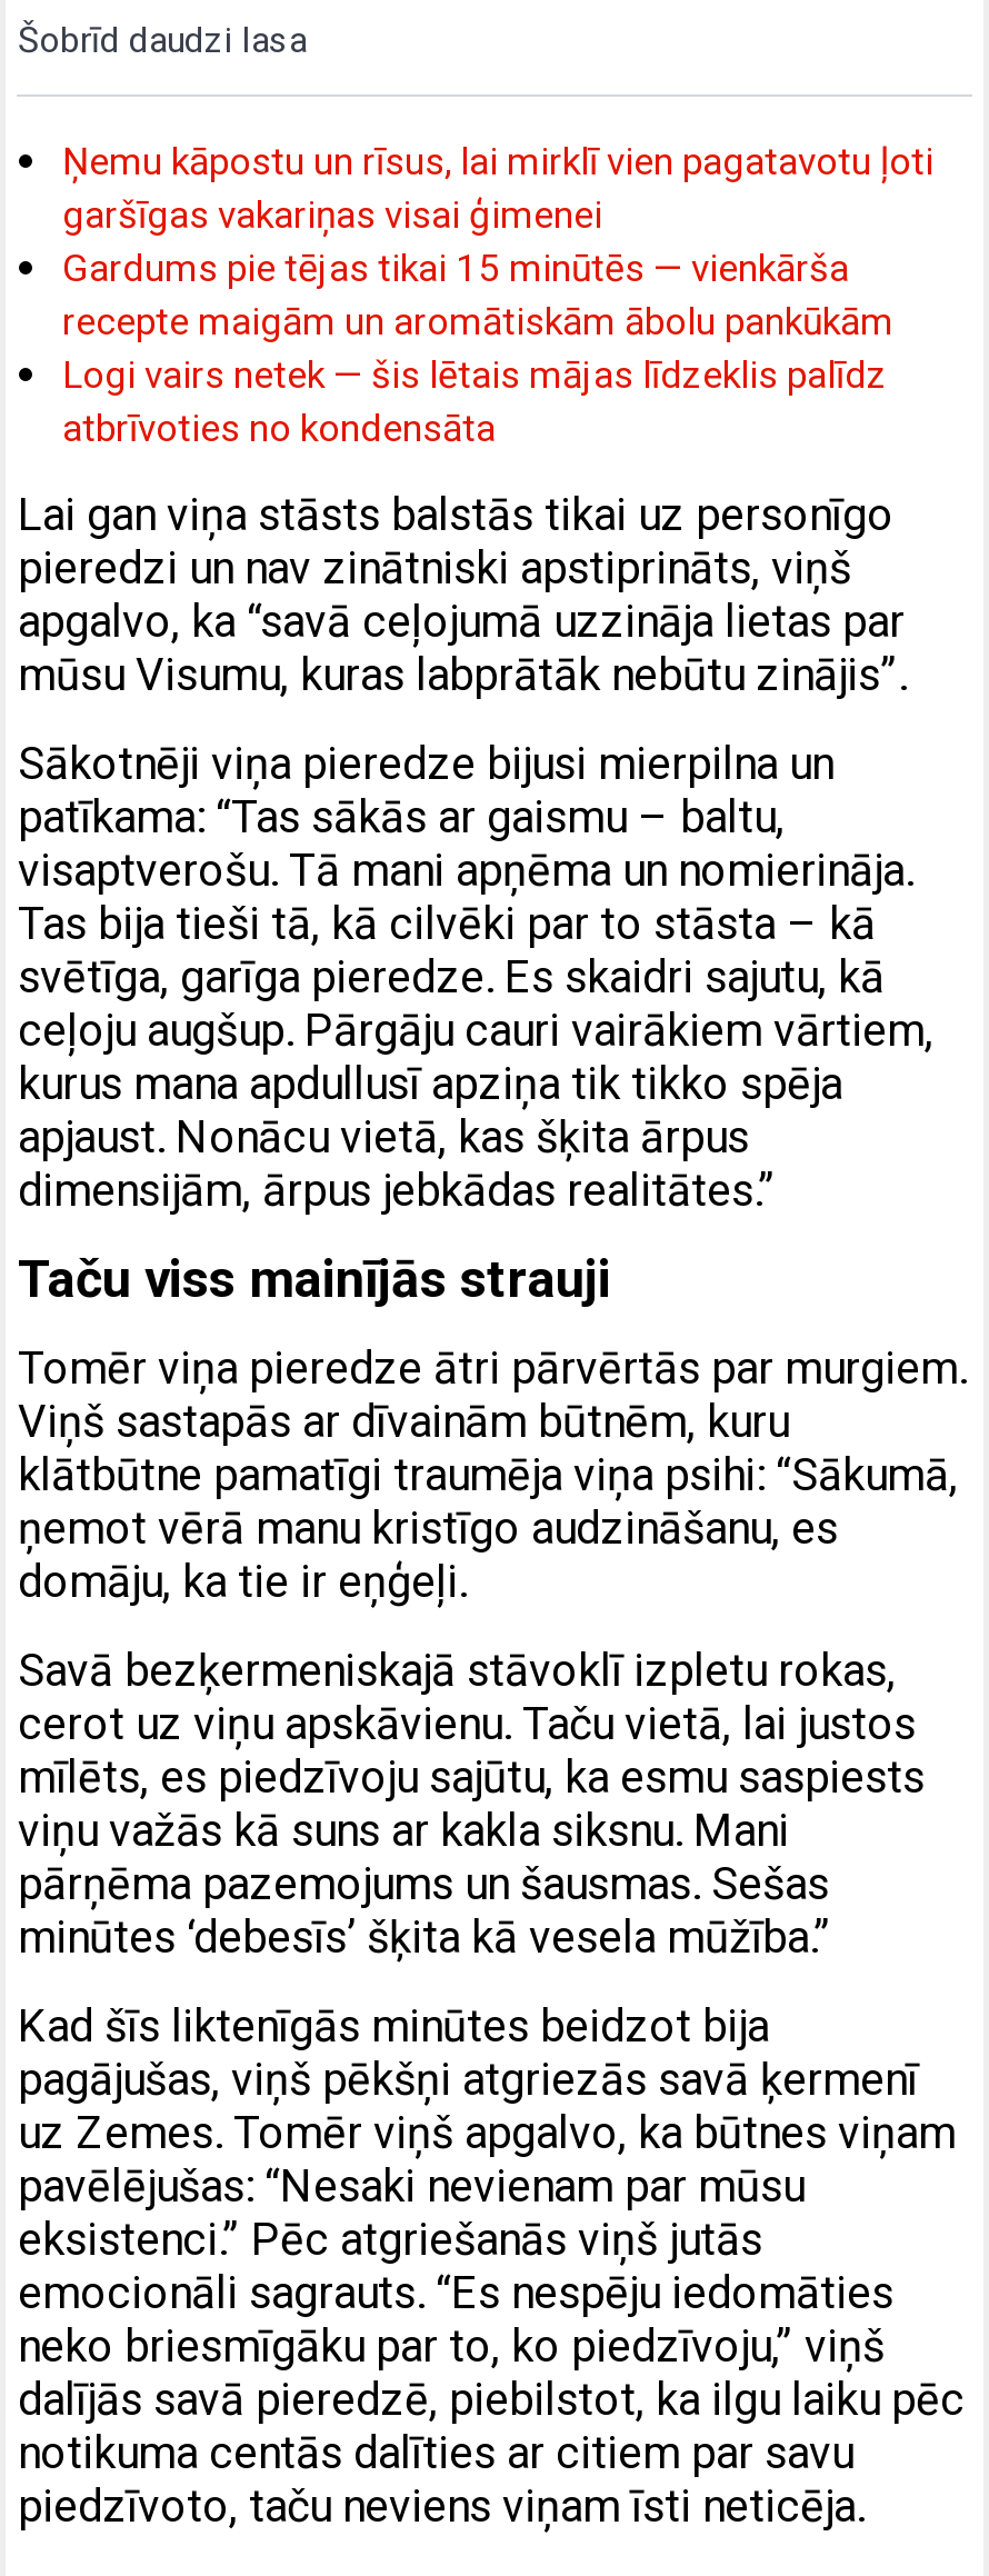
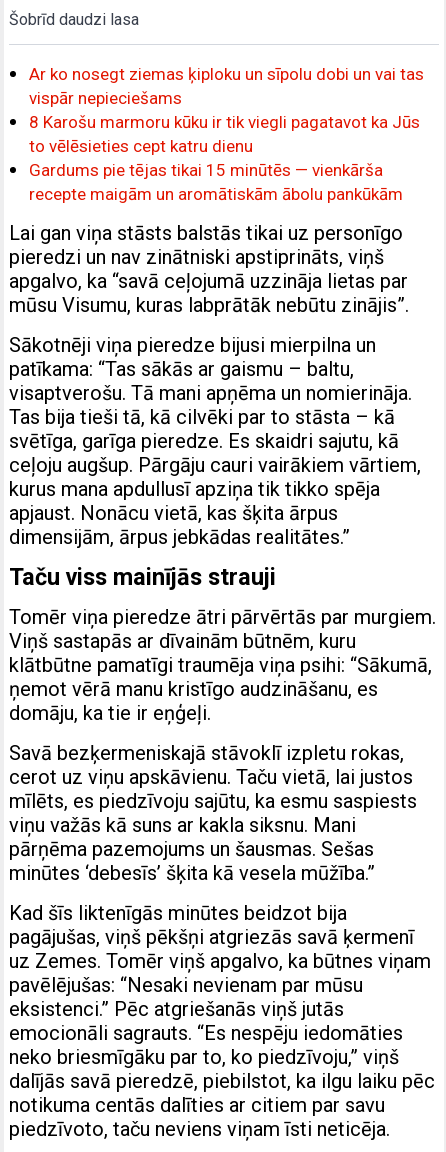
- Ņemu kāpostu un rīsus, lai mirklī vien pagatavotu ļoti
- garšīgas vakariņas visai ģimenei
+ Ar ko nosegt ziemas ķiploku un sīpolu dobi un vai tas
+ vispār nepieciešams
+ 8 Karošu marmoru kūku ir tik viegli pagatavot ka Jūs
+ to vēlēsieties cept katru dienu

moved down: Gardums pie tējas tikai 15 minūtēs — vienkārša | recepte maigām un aromātiskām ābolu pankūkām

- Logi vairs netek — šis lētais mājas līdzeklis palīdz
- atbrīvoties no kondensāta
